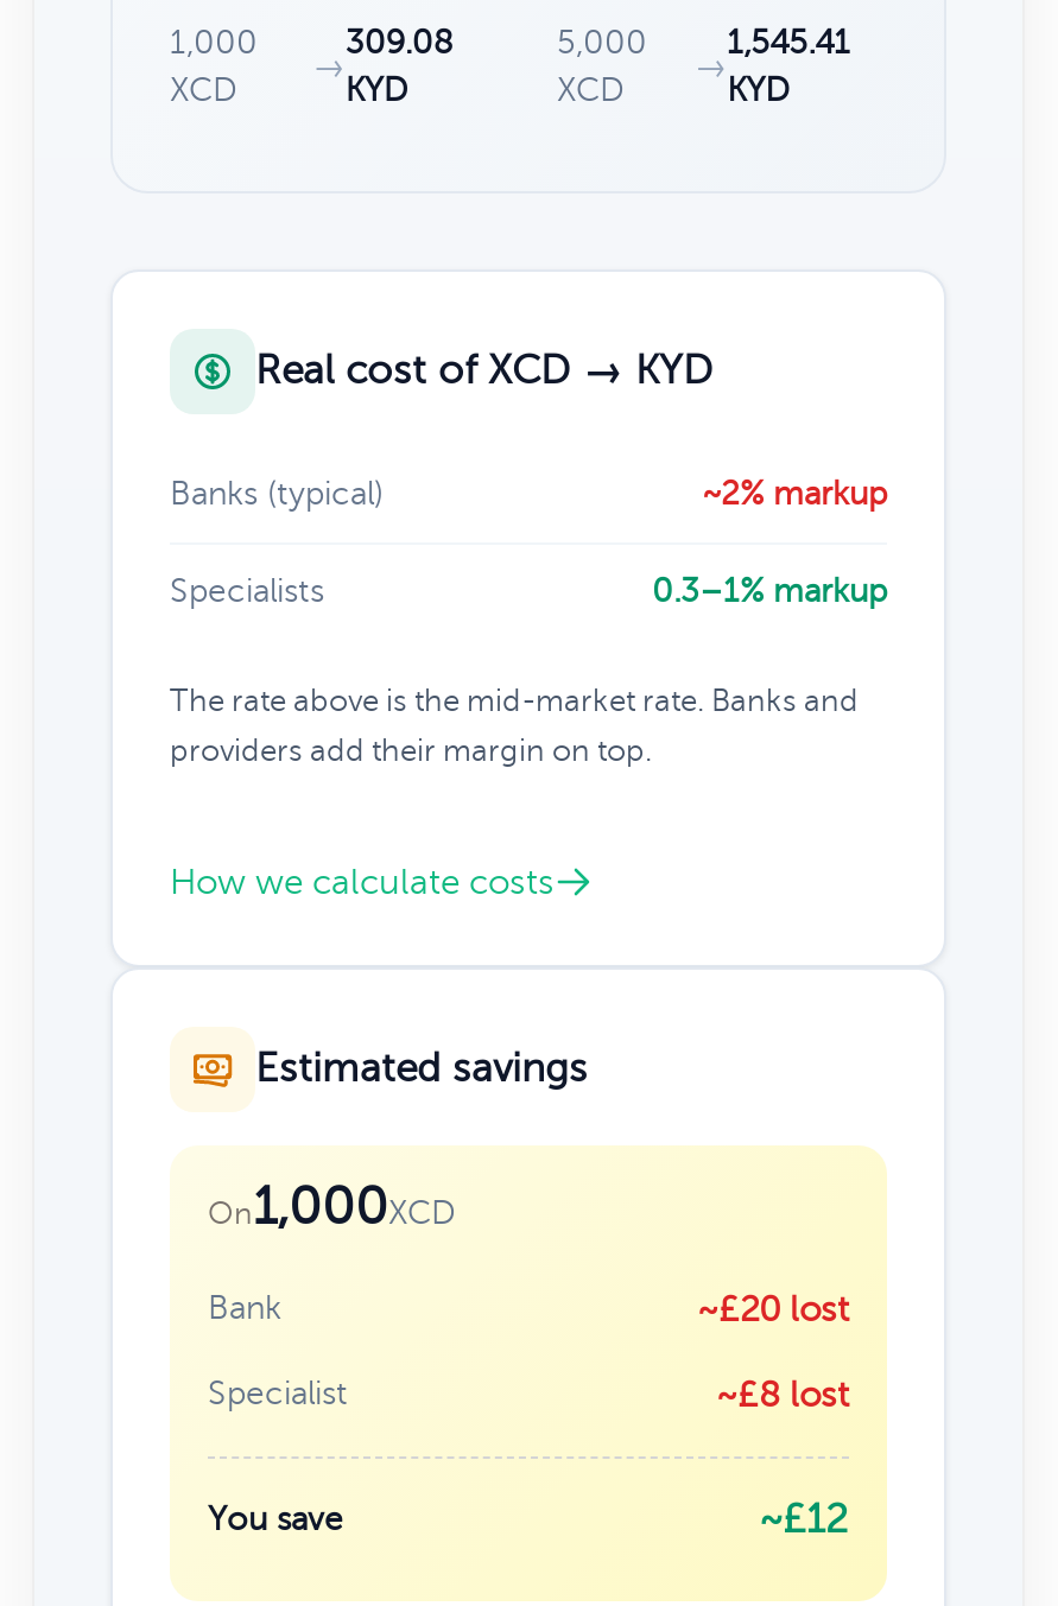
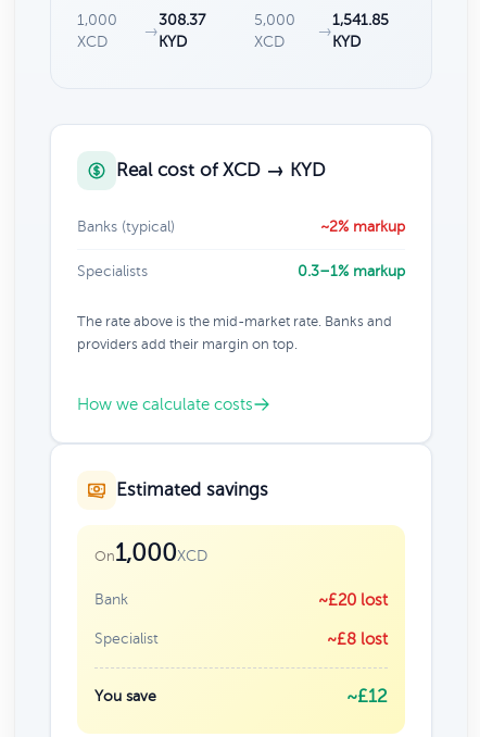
- 309.08
+ 308.37

- 1,545.41
+ 1,541.85
